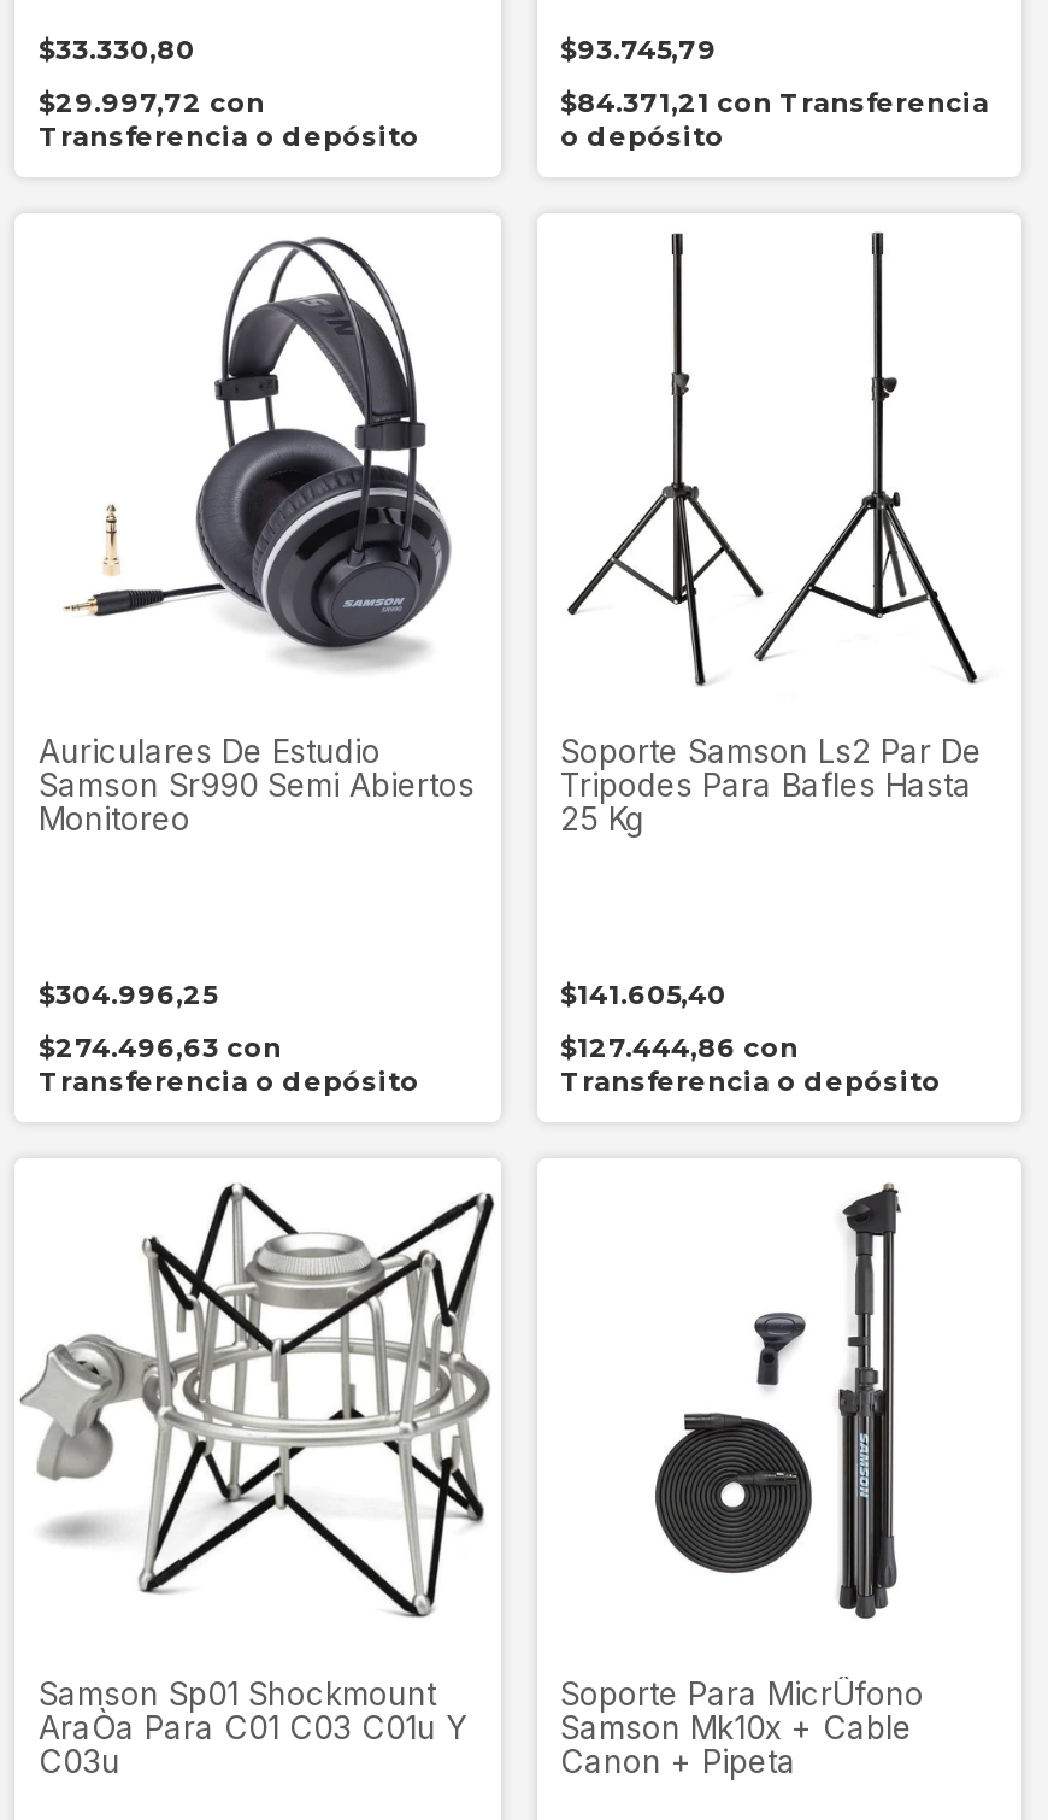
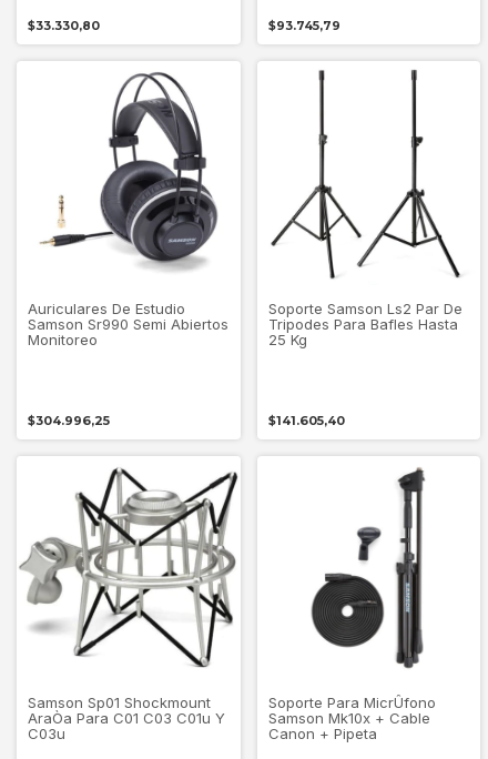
- $29.997,72 con
- Transferencia o depósito

- $84.371,21 con Transferencia
- o depósito

- $274.496,63 con
- Transferencia o depósito

- $127.444,86 con
- Transferencia o depósito
